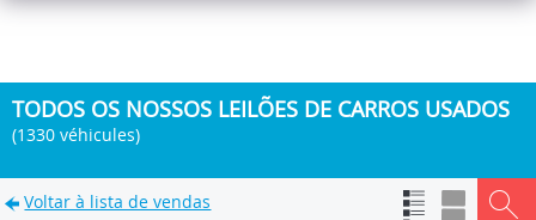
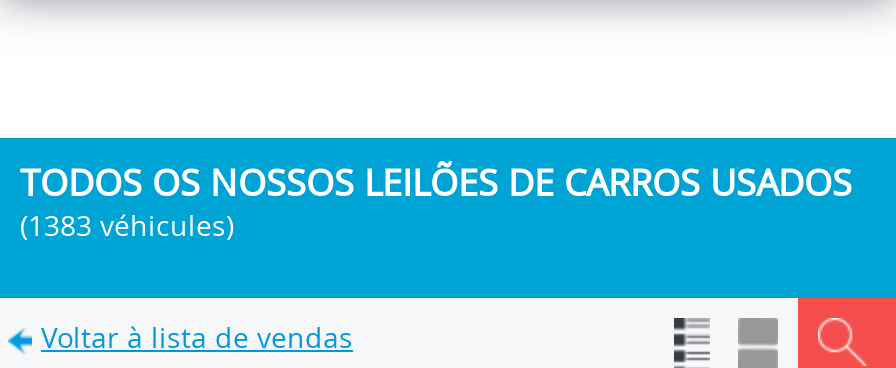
- (1330 véhicules)
+ (1383 véhicules)
